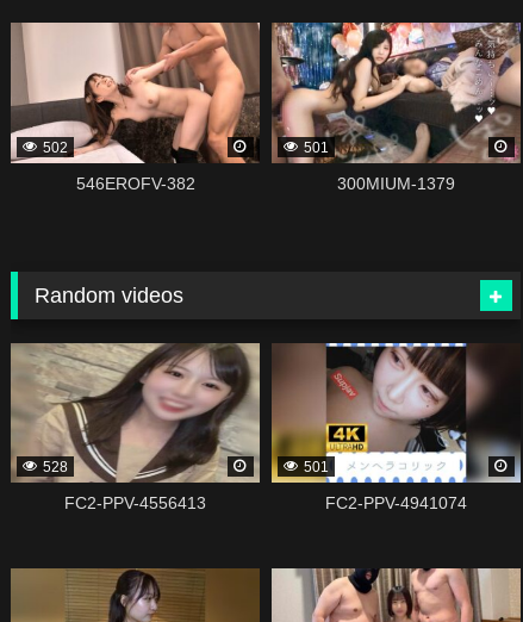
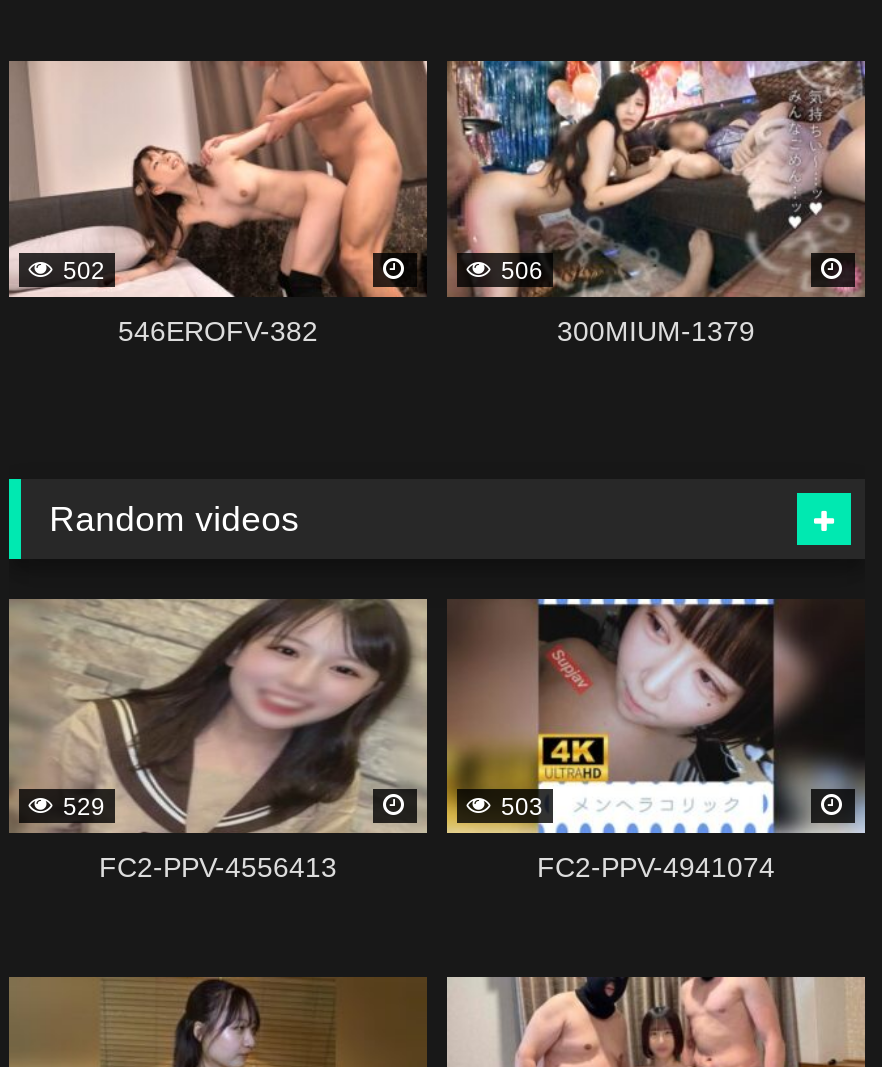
- 501
+ 506

- 528
+ 529

- 501
+ 503
